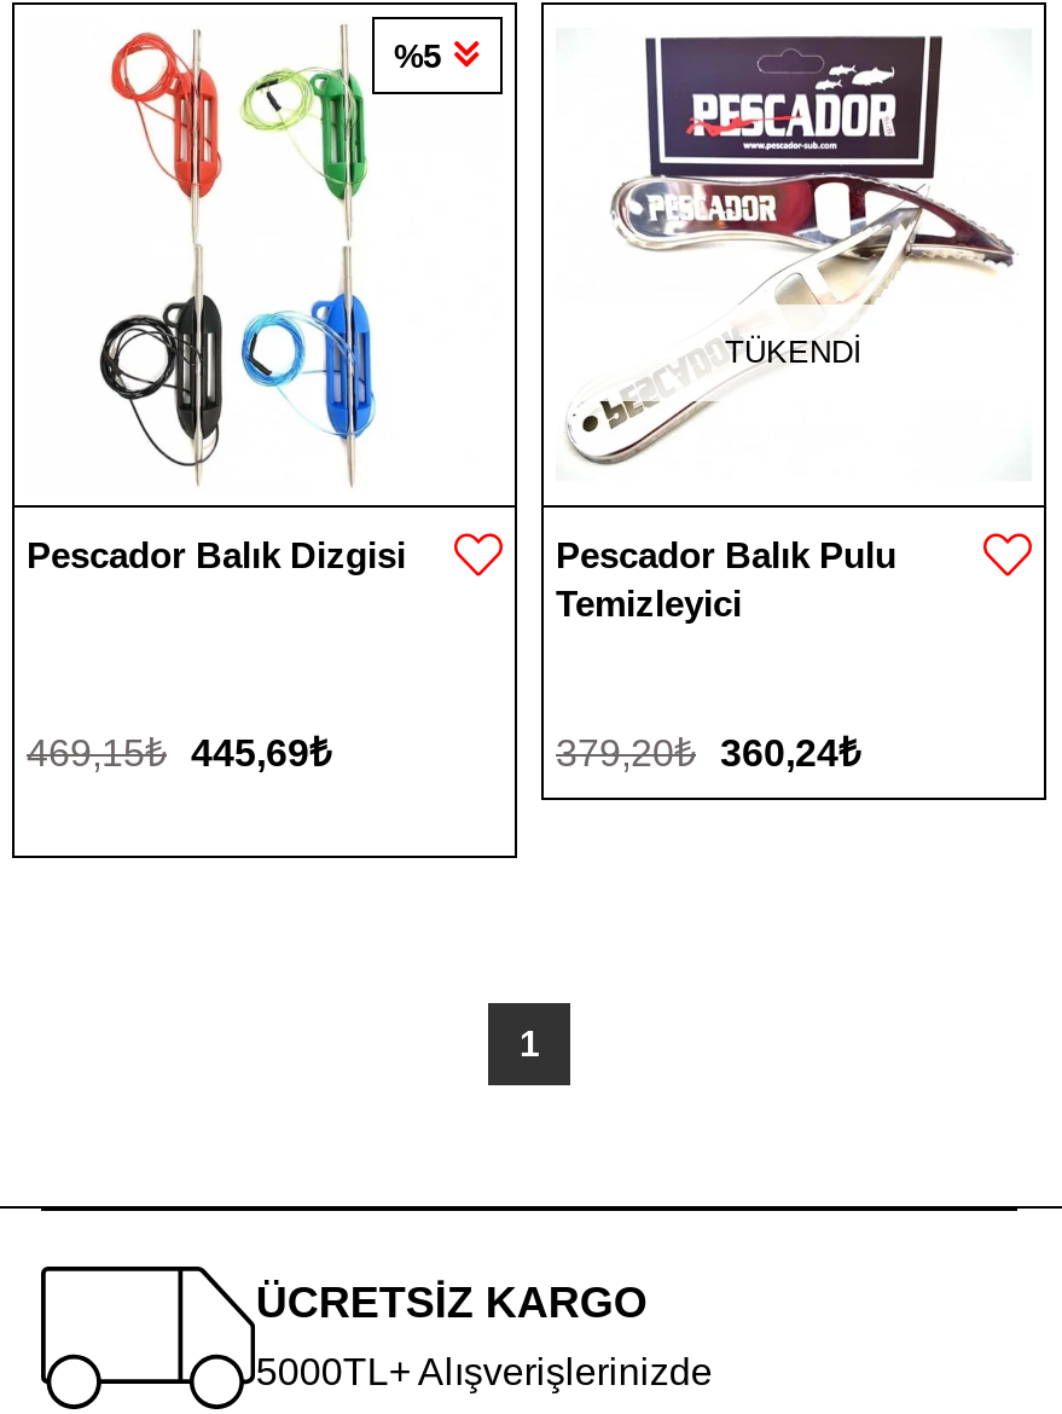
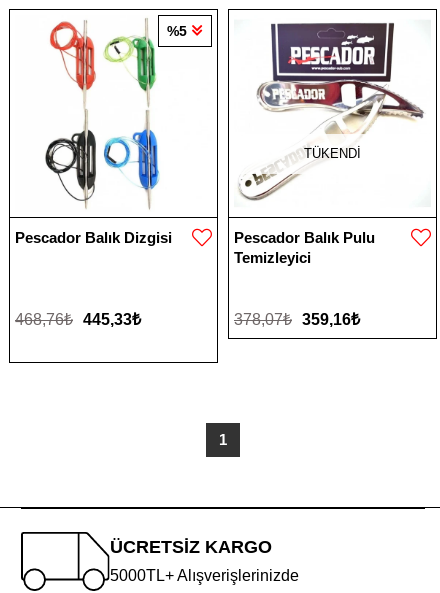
- 469,15₺
+ 468,76₺

- 445,69₺
+ 445,33₺

- 379,20₺
+ 378,07₺

- 360,24₺
+ 359,16₺
